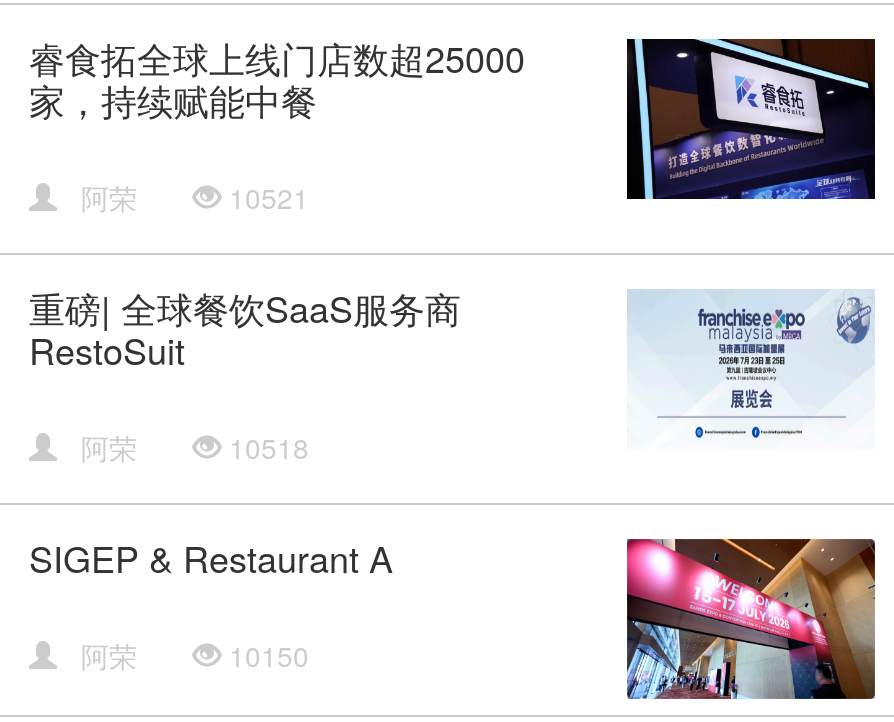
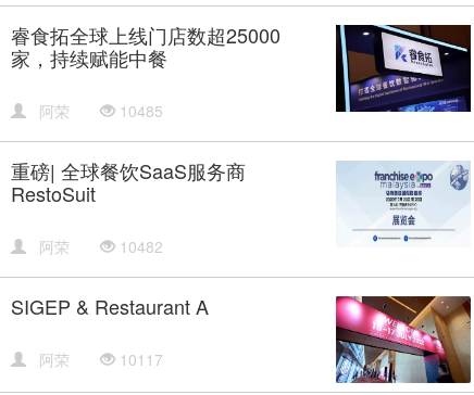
- 阿荣 10521
+ 阿荣 10485

- 阿荣 10518
+ 阿荣 10482

- 阿荣 10150
+ 阿荣 10117
